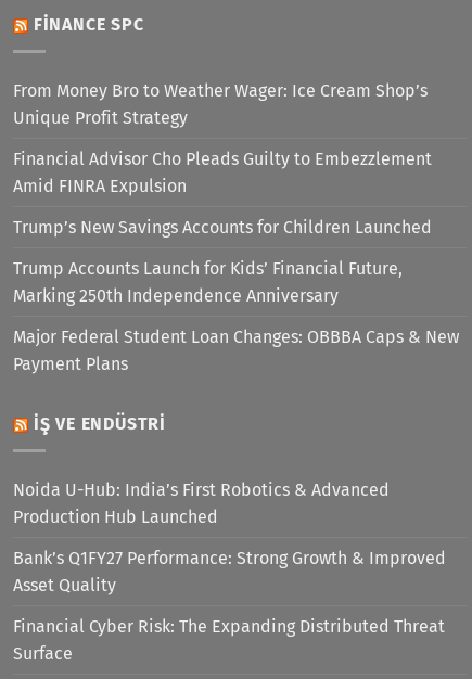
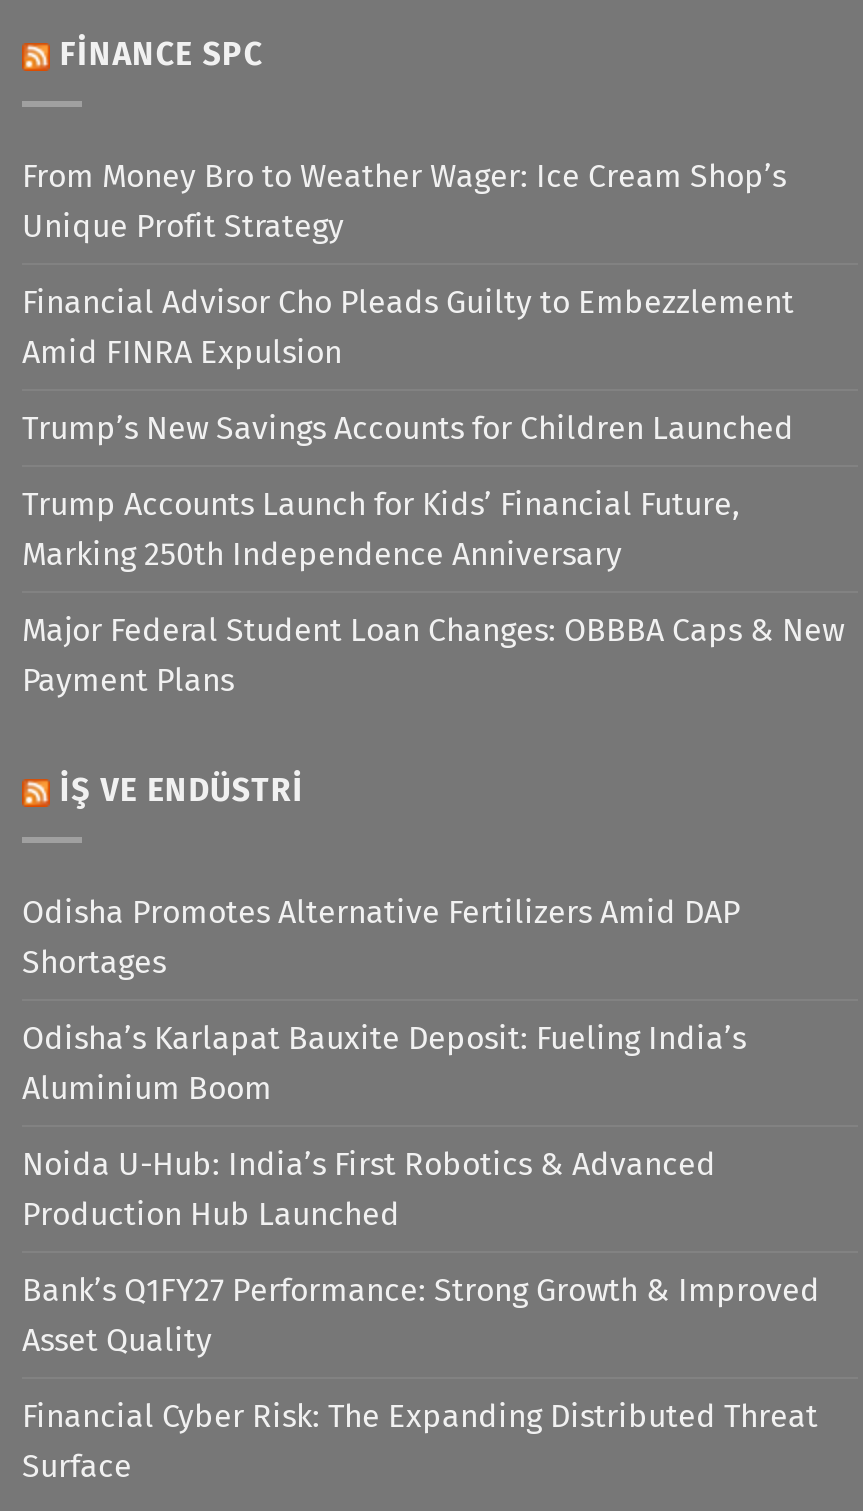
+ Odisha Promotes Alternative Fertilizers Amid DAP
+ Shortages
+ Odisha’s Karlapat Bauxite Deposit: Fueling India’s
+ Aluminium Boom
